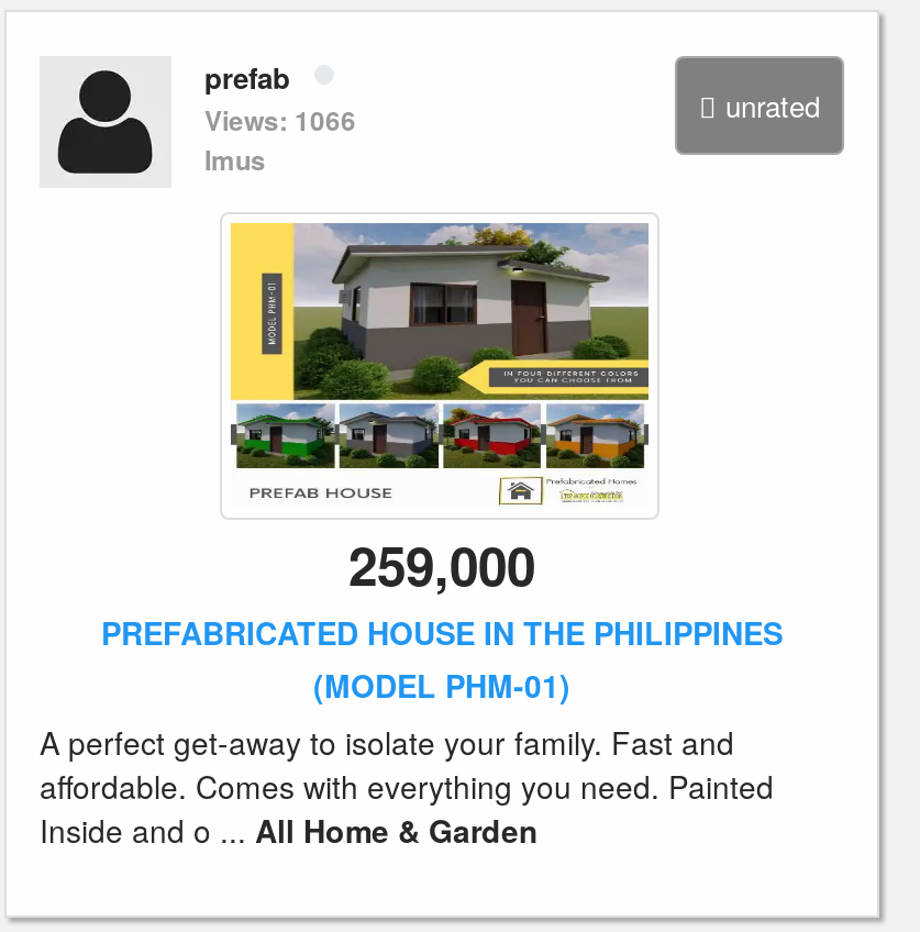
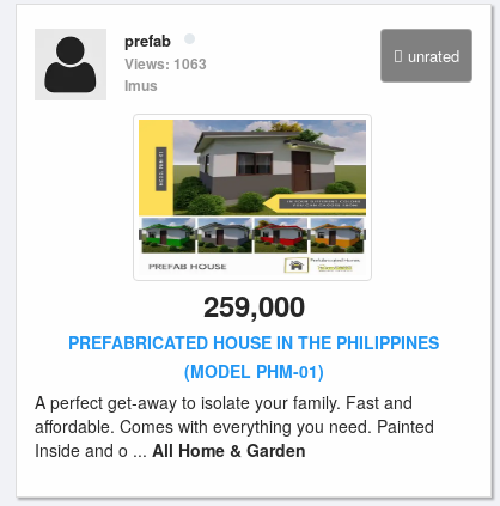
- Views: 1066
+ Views: 1063
